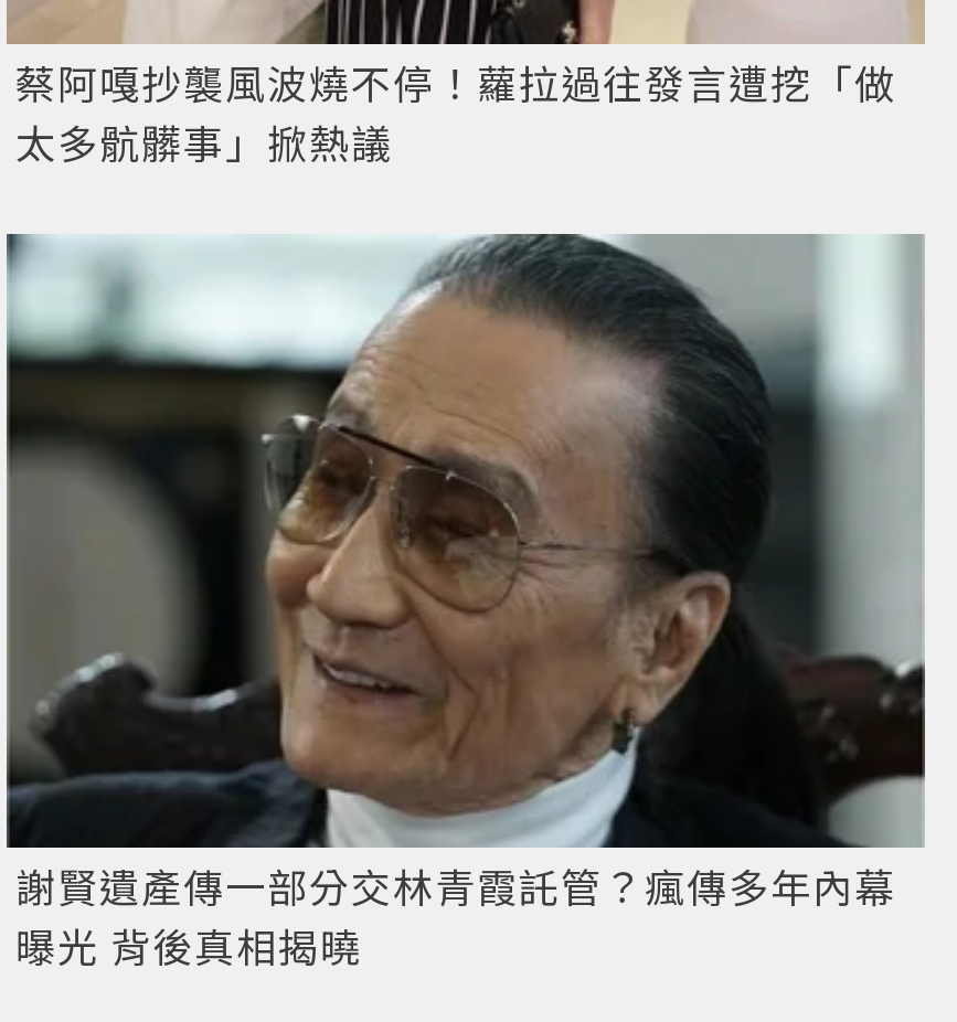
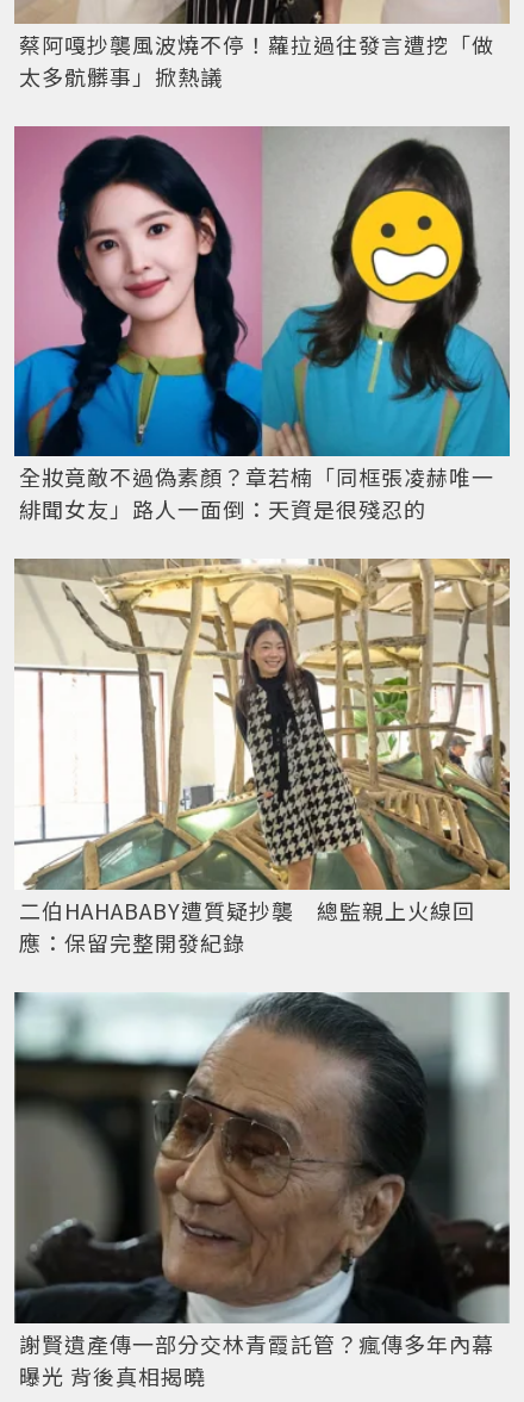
+ [image]
+ 全妝竟敵不過偽素顏？章若楠「同框張凌赫唯一
+ 緋聞女友」路人一面倒：天資是很殘忍的

+ [image]
+ 二伯HAHABABY遭質疑抄襲 總監親上火線回
+ 應：保留完整開發紀錄
